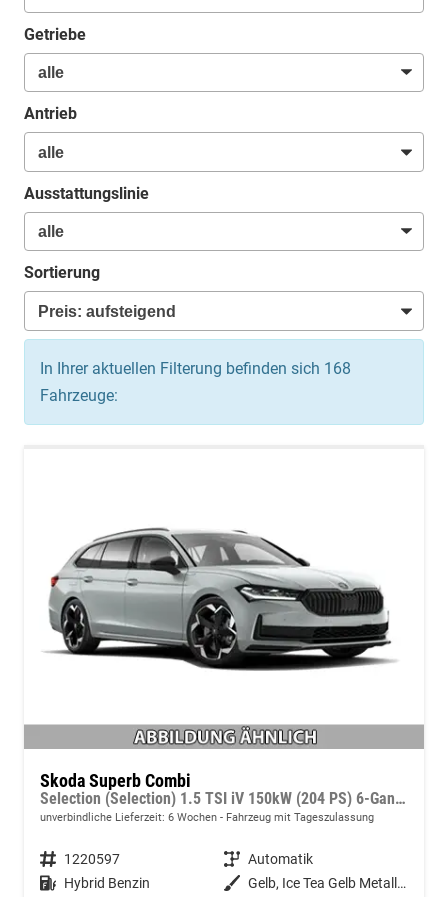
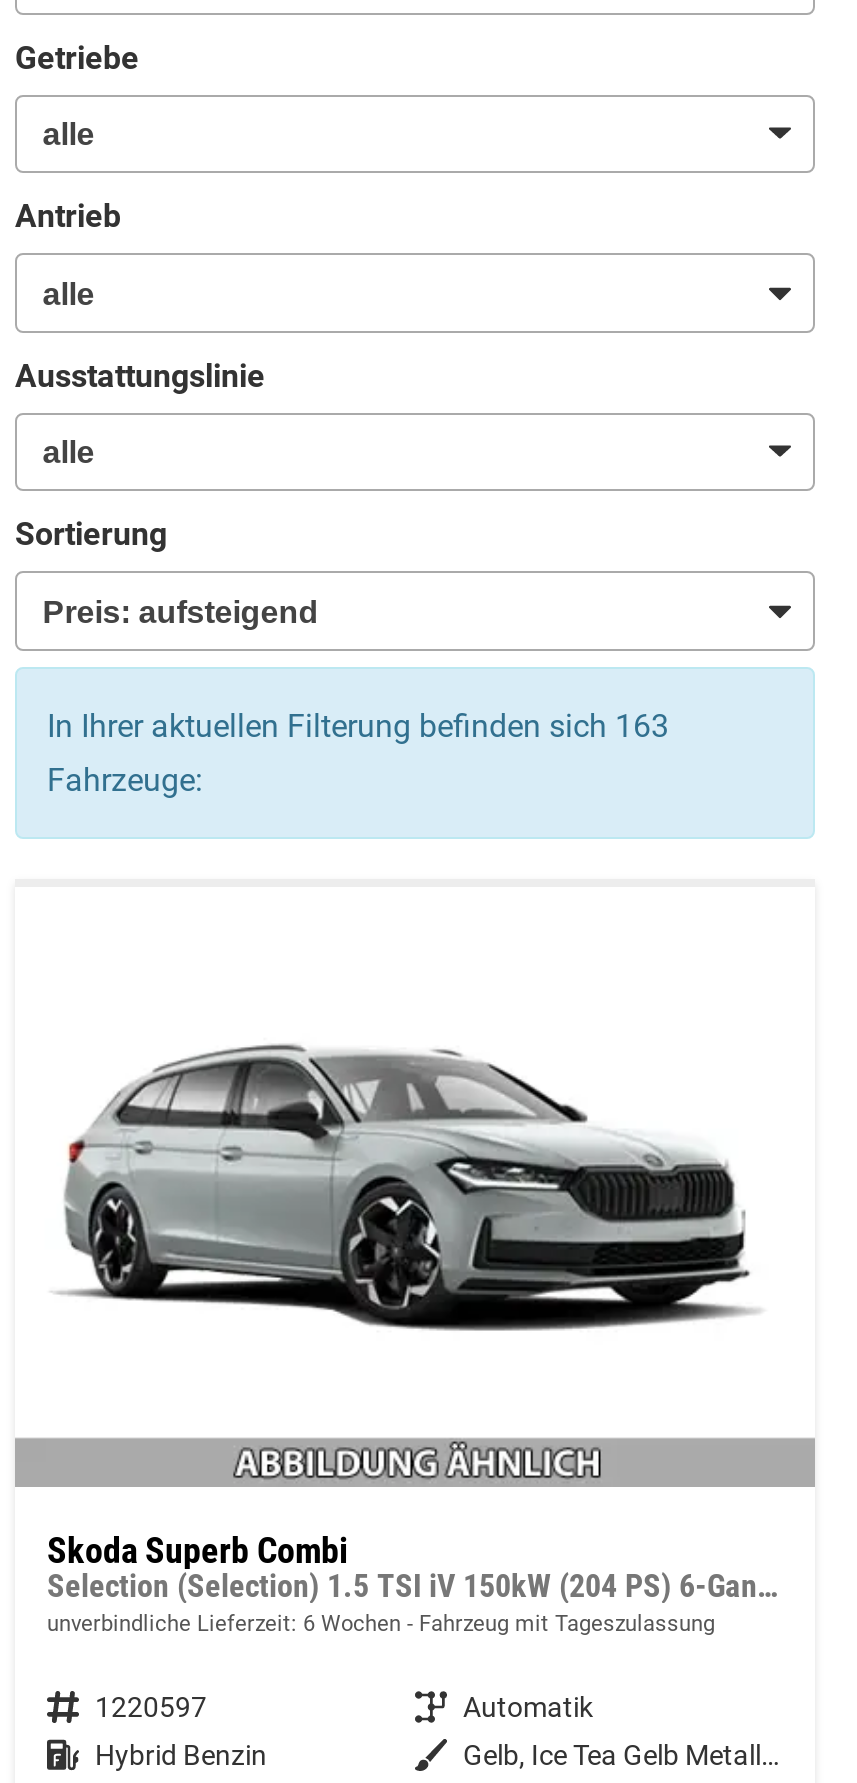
- In Ihrer aktuellen Filterung befinden sich 168
+ In Ihrer aktuellen Filterung befinden sich 163
